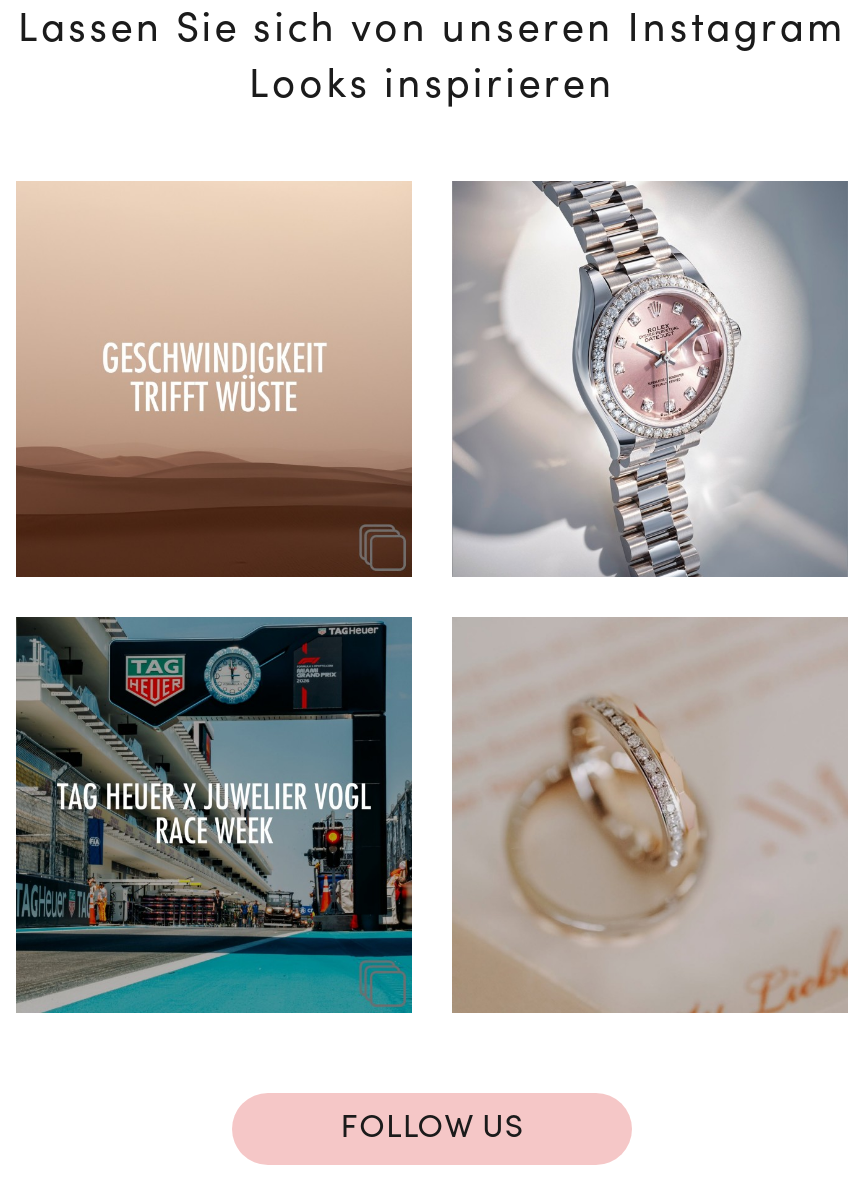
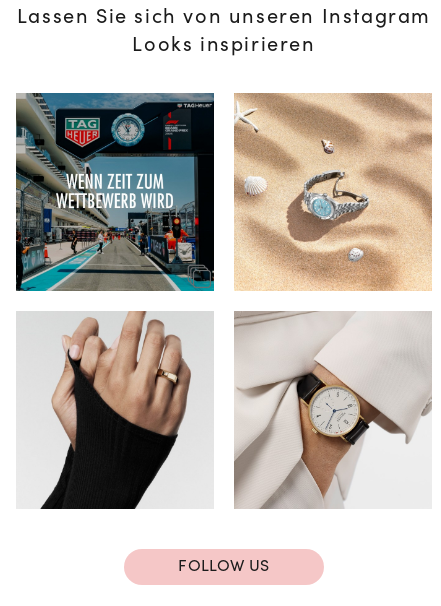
- [image]
+ [image]

- [image]
+ [image]

- [image]
+ [image]

- [image]
+ [image]
